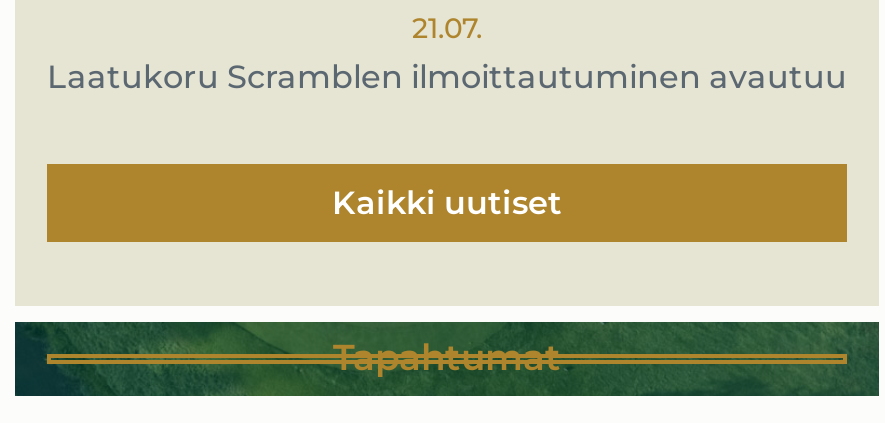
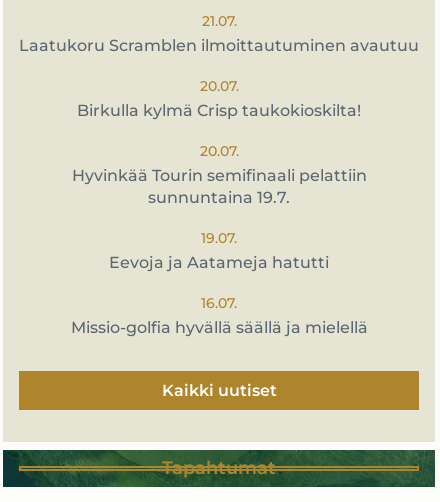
+ 20.07.
+ Birkulla kylmä Crisp taukokioskilta!
+ 20.07.
+ Hyvinkää Tourin semifinaali pelattiin
+ sunnuntaina 19.7.
+ 19.07.
+ Eevoja ja Aatameja hatutti
+ 16.07.
+ Missio-golfia hyvällä säällä ja mielellä
